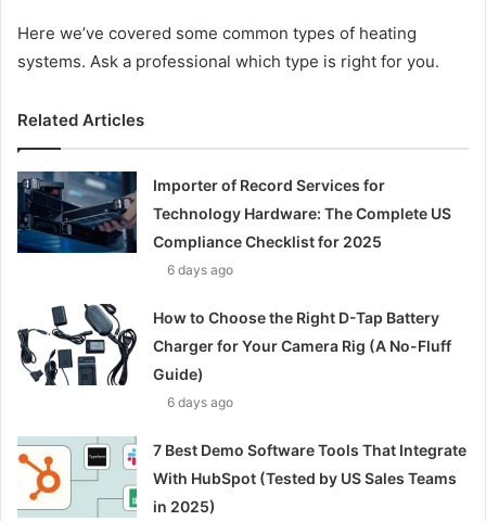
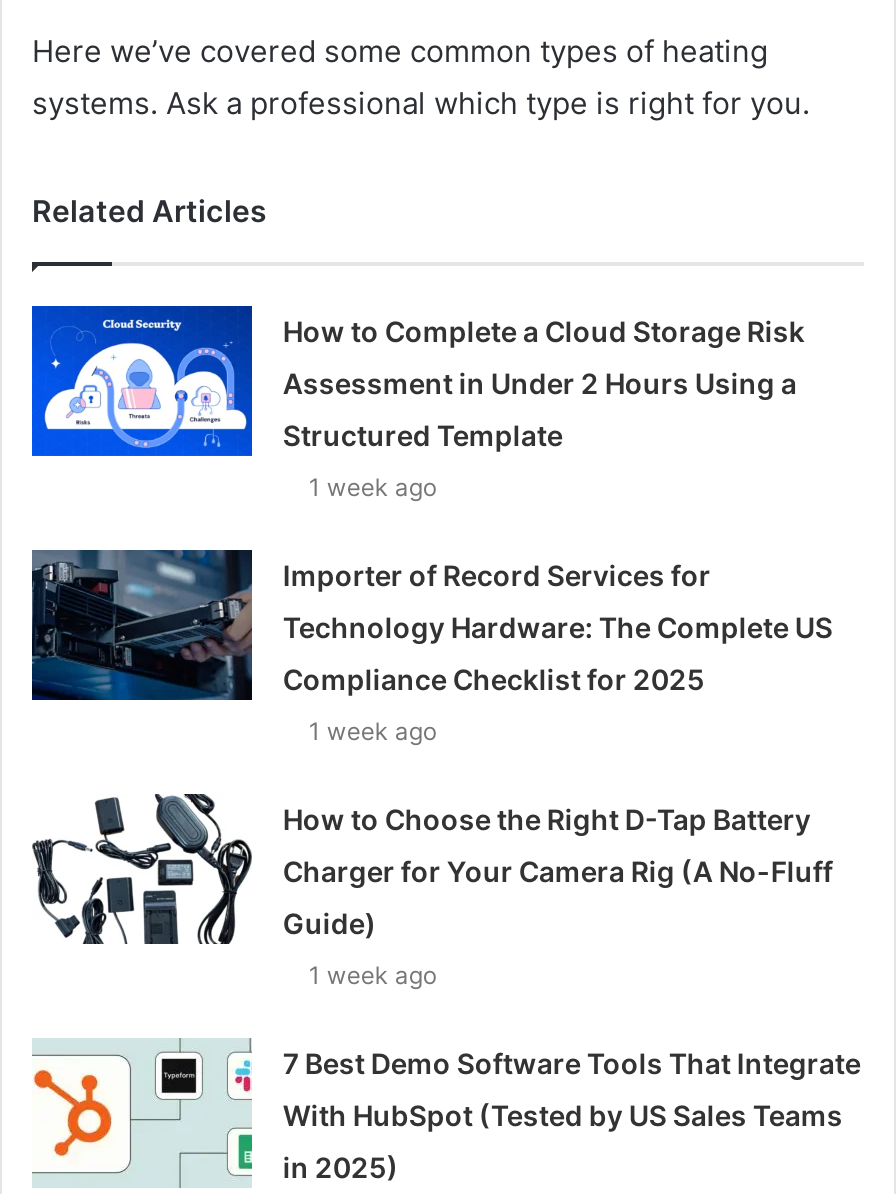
+ [image]
+ How to Complete a Cloud Storage Risk
+ Assessment in Under 2 Hours Using a
+ Structured Template
+ 1 week ago

- 6 days ago
+ 1 week ago

- 6 days ago
+ 1 week ago
